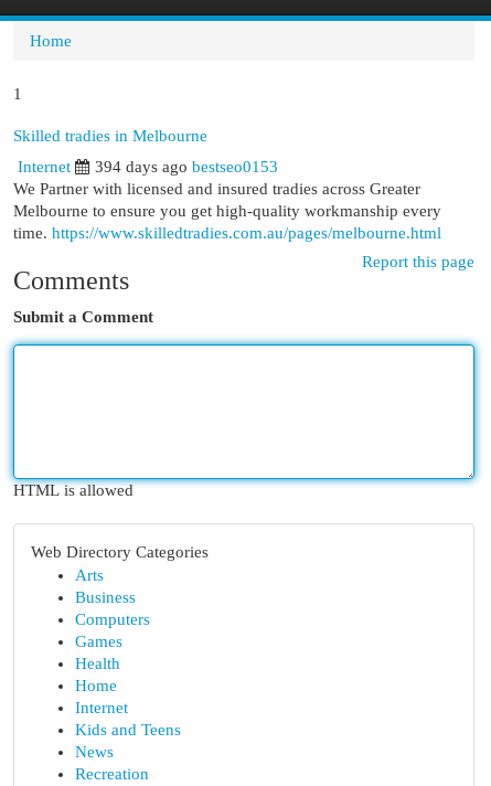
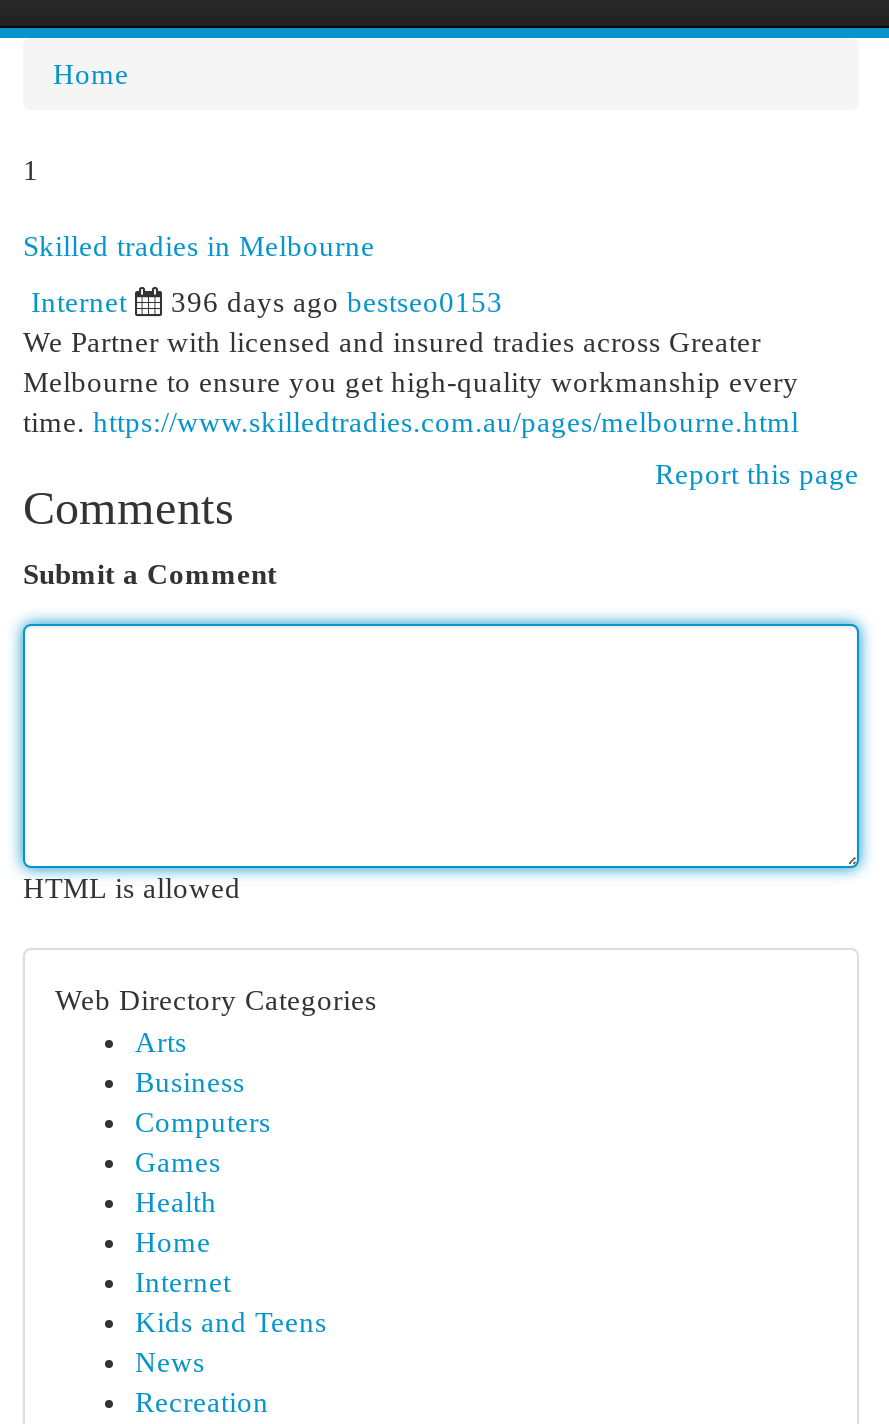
- 394 days ago bestseo0153
+ 396 days ago bestseo0153
